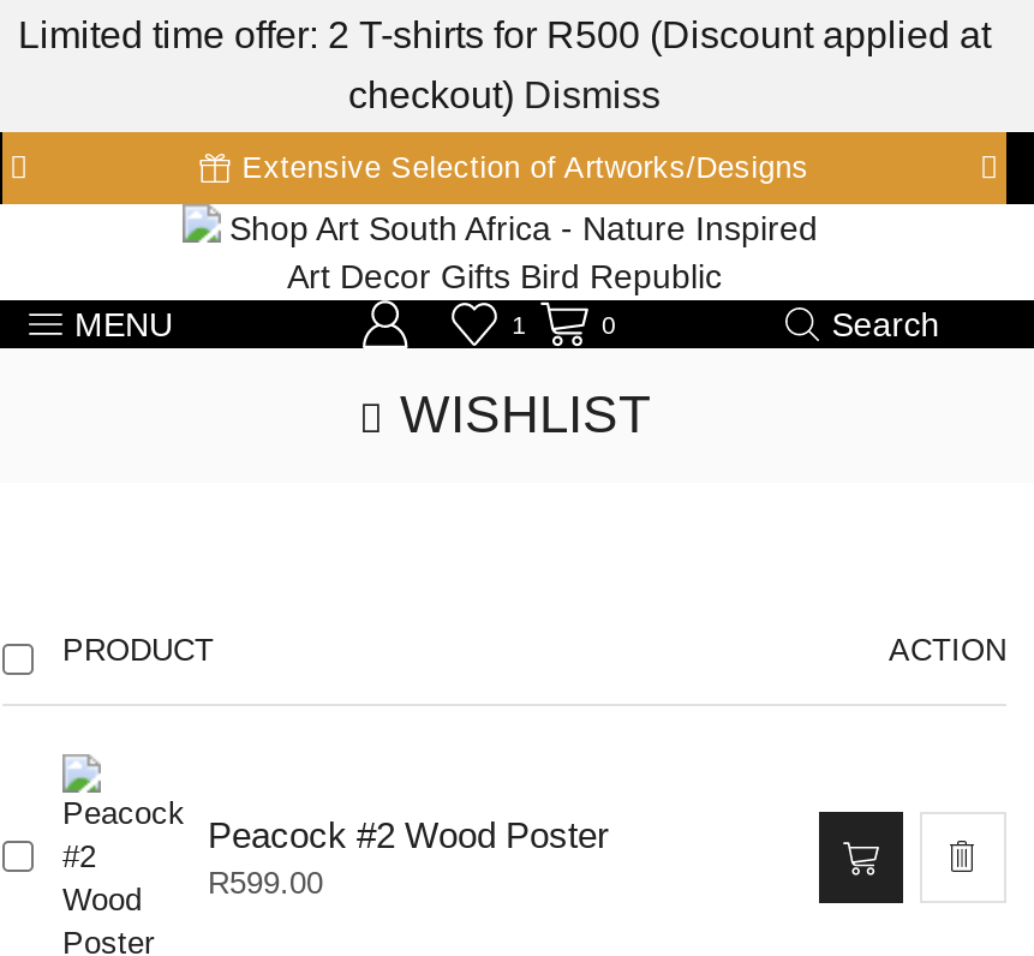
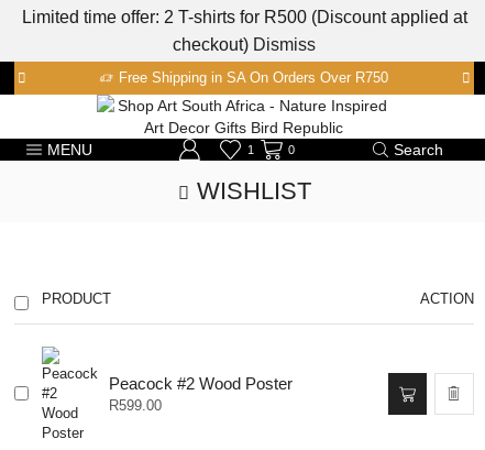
- Extensive Selection of Artworks/Designs
+ Free Shipping in SA On Orders Over R750
